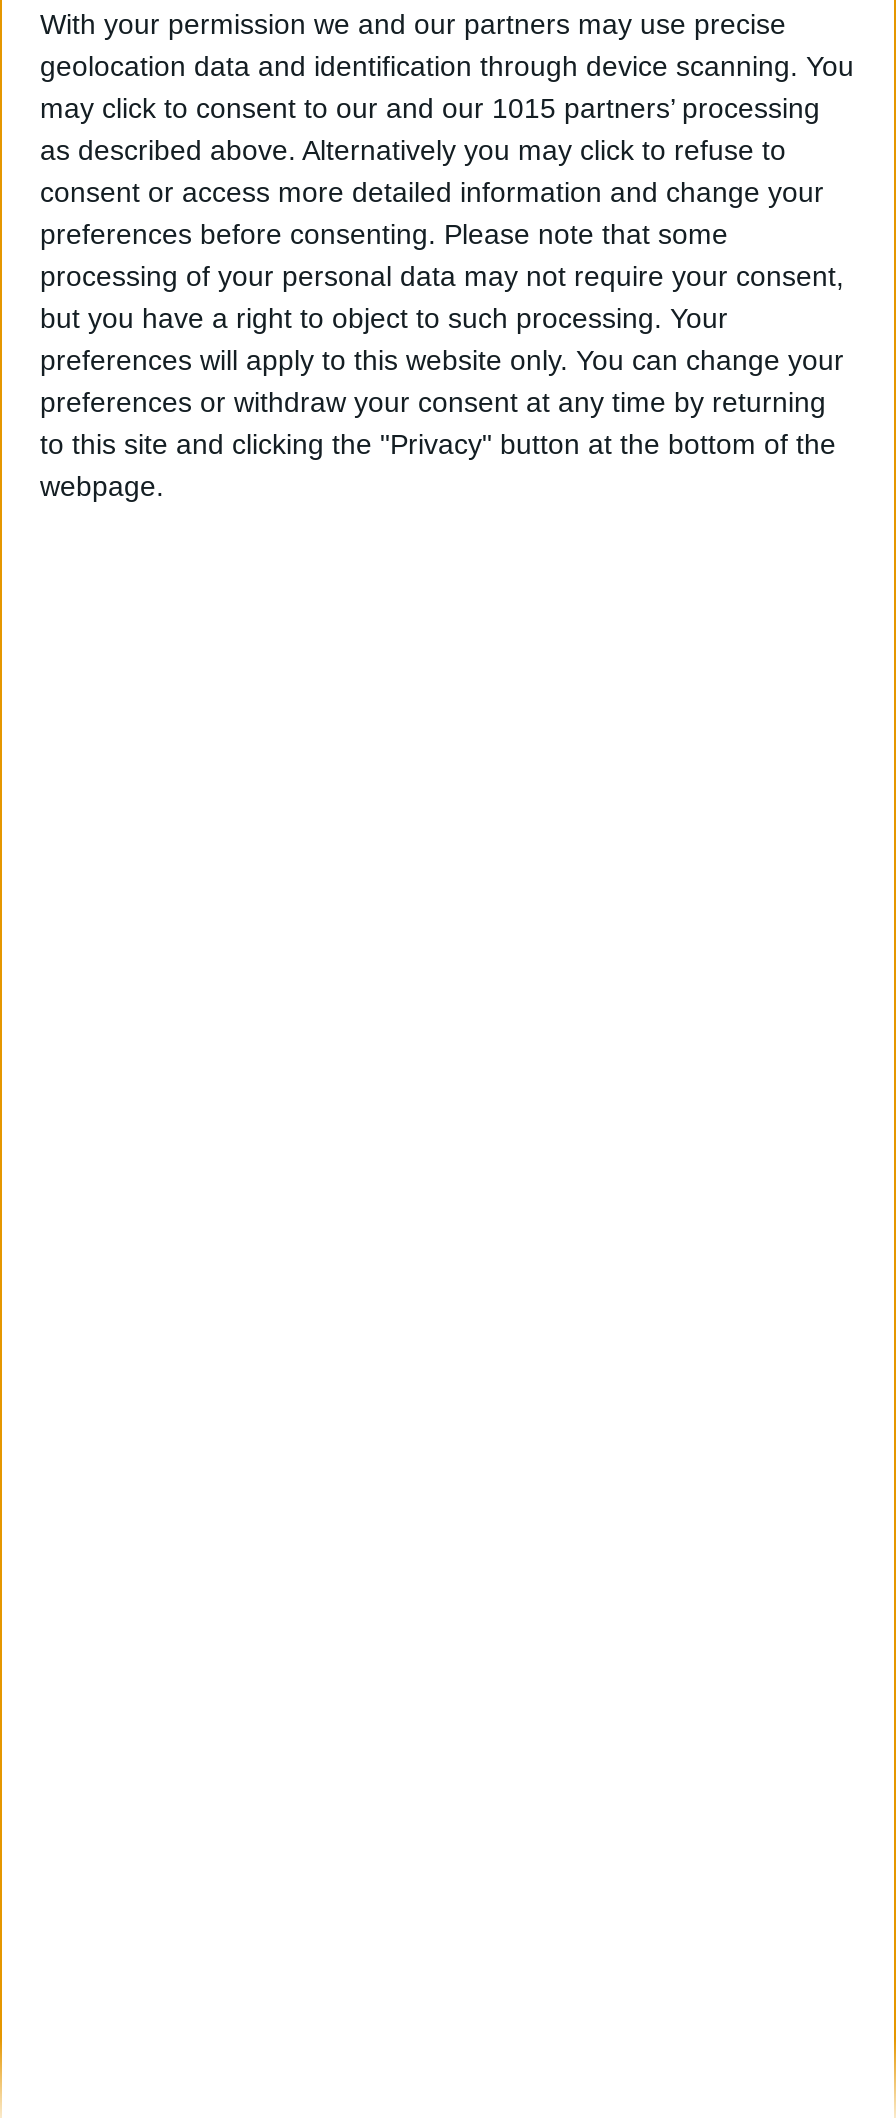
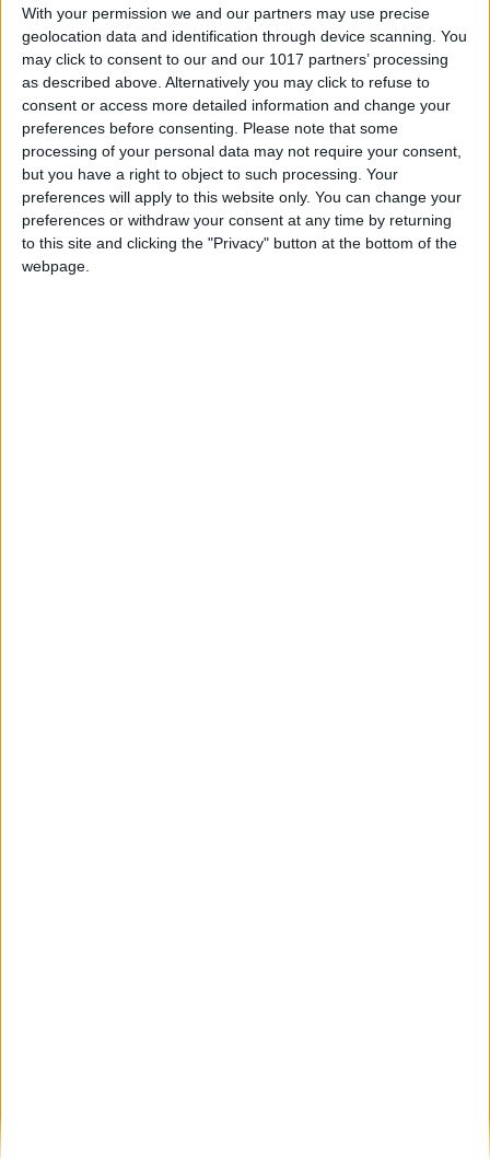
- may click to consent to our and our 1015 partners’ processing
+ may click to consent to our and our 1017 partners’ processing
